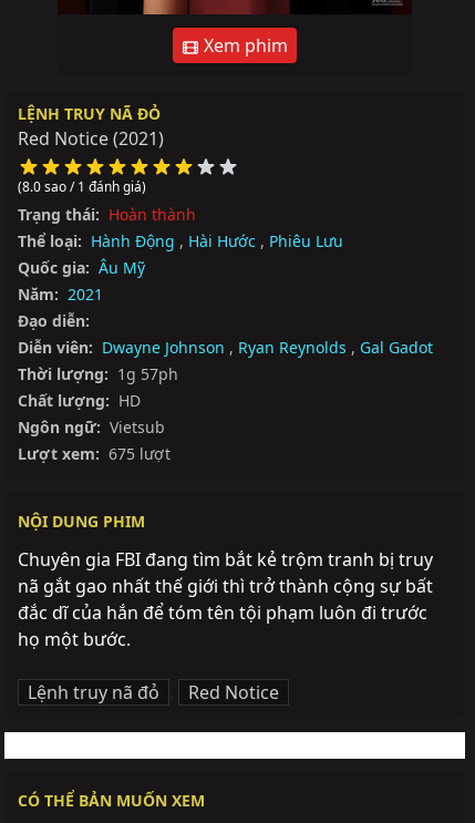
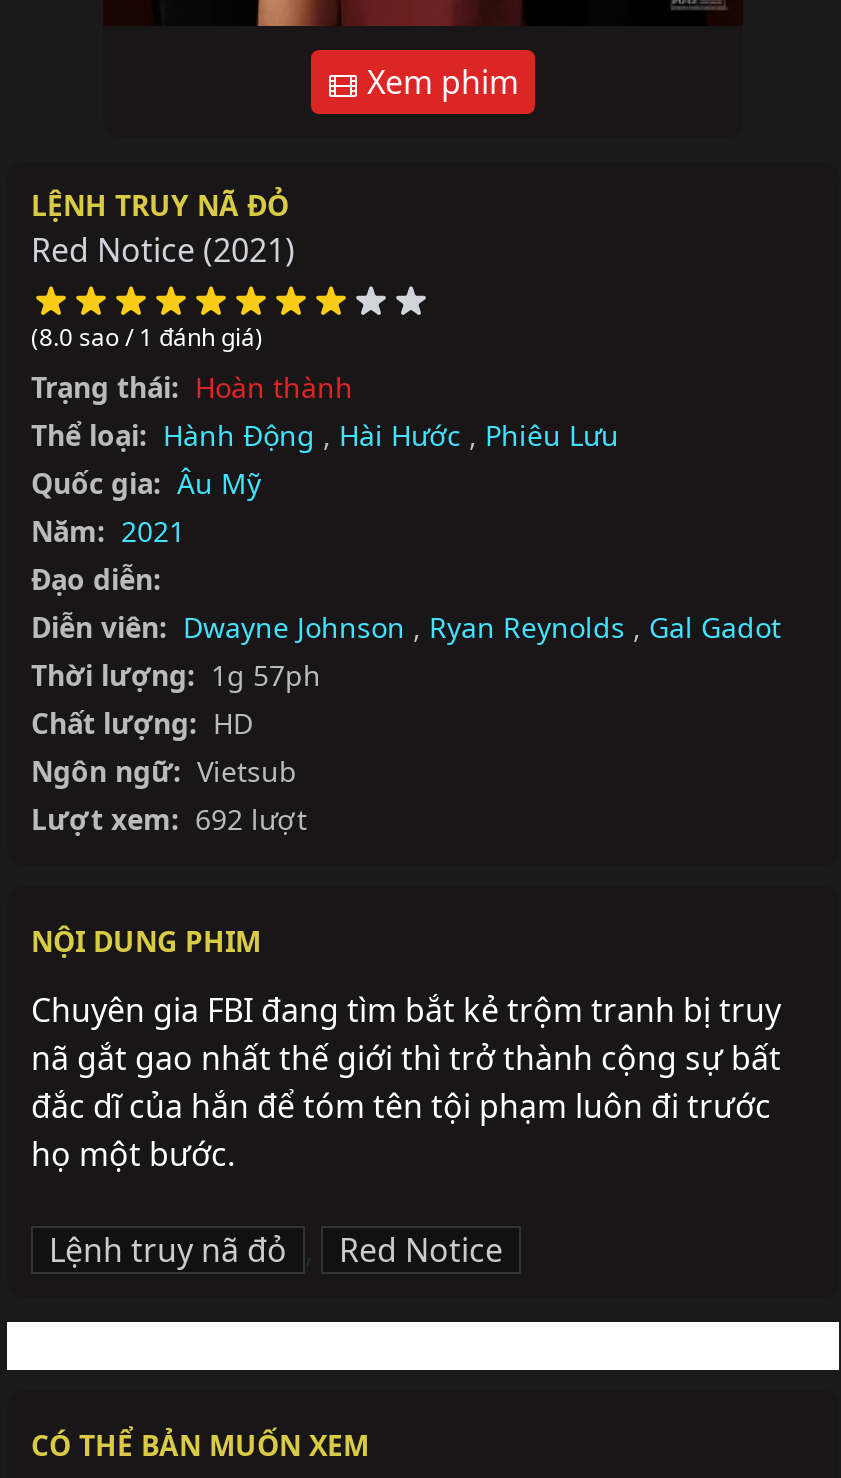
- Lượt xem: 675 lượt
+ Lượt xem: 692 lượt
